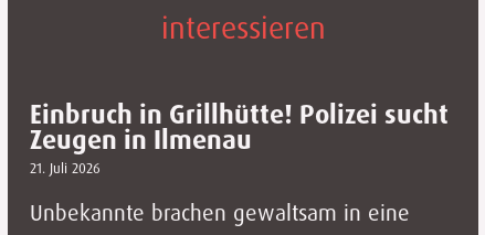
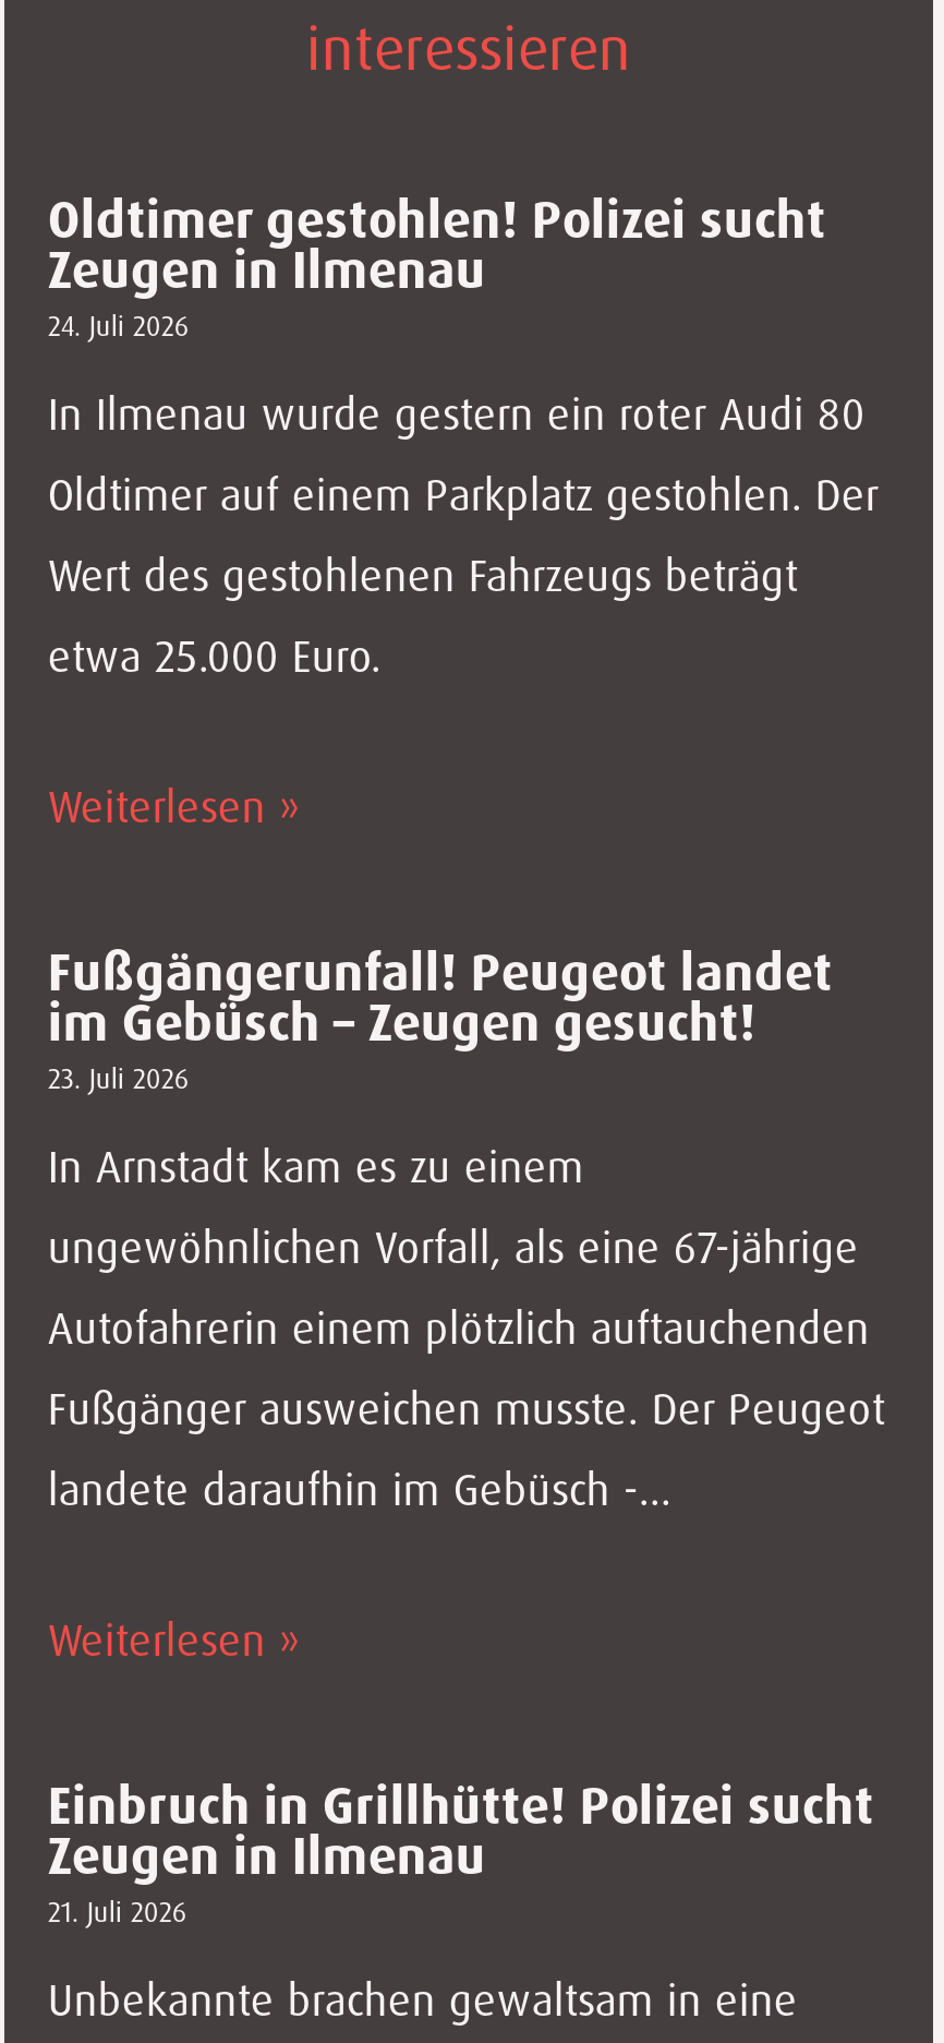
+ Oldtimer gestohlen! Polizei sucht
+ Zeugen in Ilmenau
+ 24. Juli 2026
+ In Ilmenau wurde gestern ein roter Audi 80
+ Oldtimer auf einem Parkplatz gestohlen. Der
+ Wert des gestohlenen Fahrzeugs beträgt
+ etwa 25.000 Euro.
+ Weiterlesen »
+ Fußgängerunfall! Peugeot landet
+ im Gebüsch – Zeugen gesucht!
+ 23. Juli 2026
+ In Arnstadt kam es zu einem
+ ungewöhnlichen Vorfall, als eine 67-jährige
+ Autofahrerin einem plötzlich auftauchenden
+ Fußgänger ausweichen musste. Der Peugeot
+ landete daraufhin im Gebüsch -…
+ Weiterlesen »
